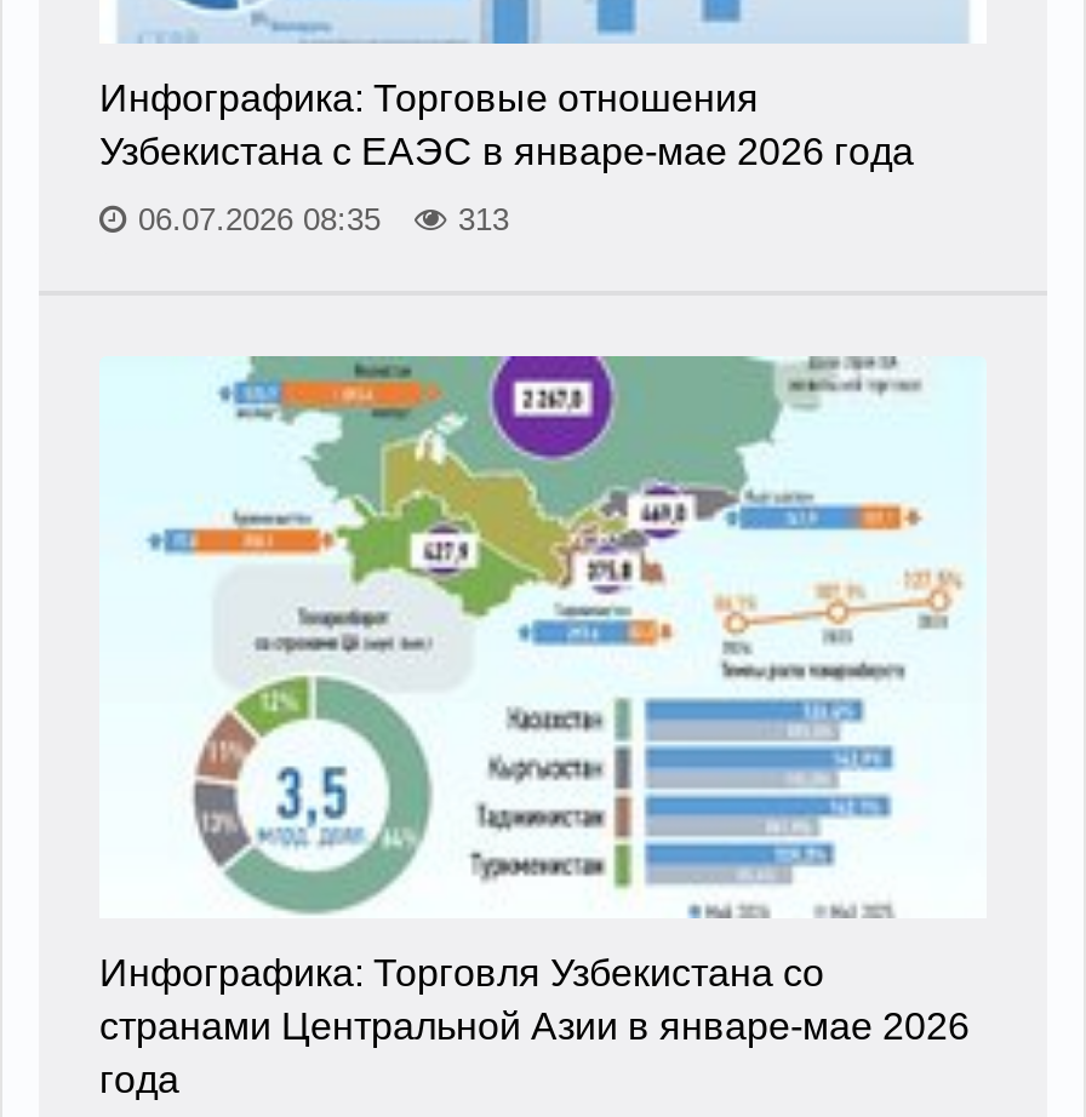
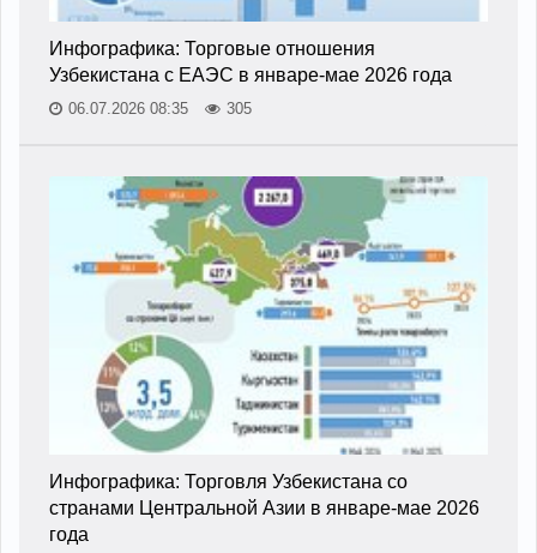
- 06.07.2026 08:35 313
+ 06.07.2026 08:35 305
